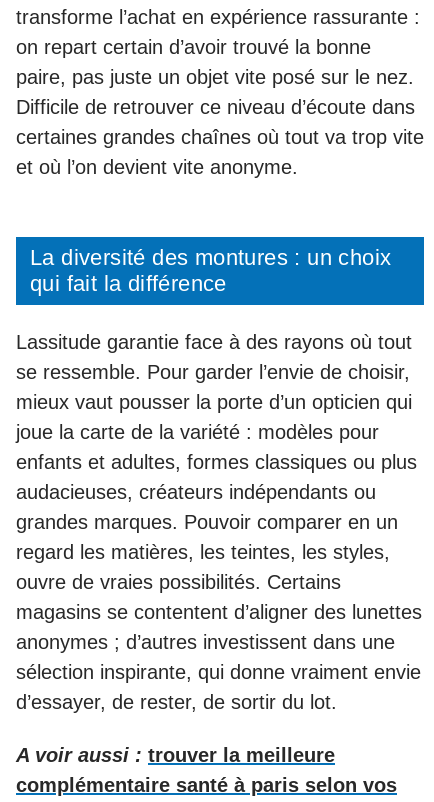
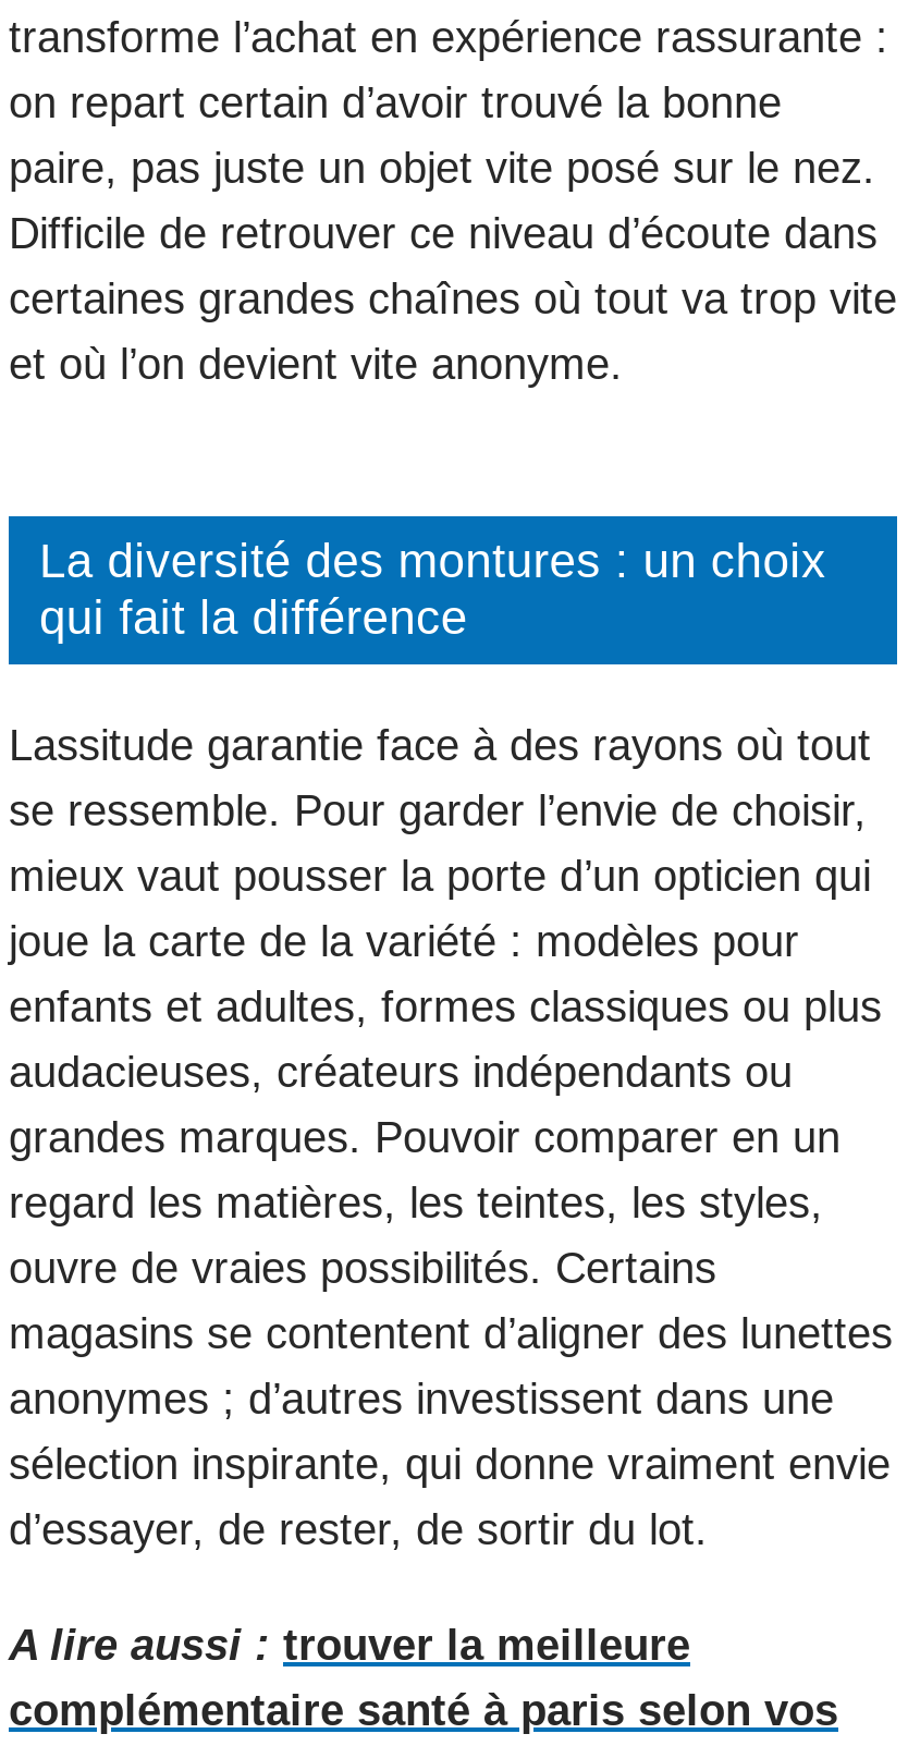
- A voir aussi : trouver la meilleure
+ A lire aussi : trouver la meilleure
